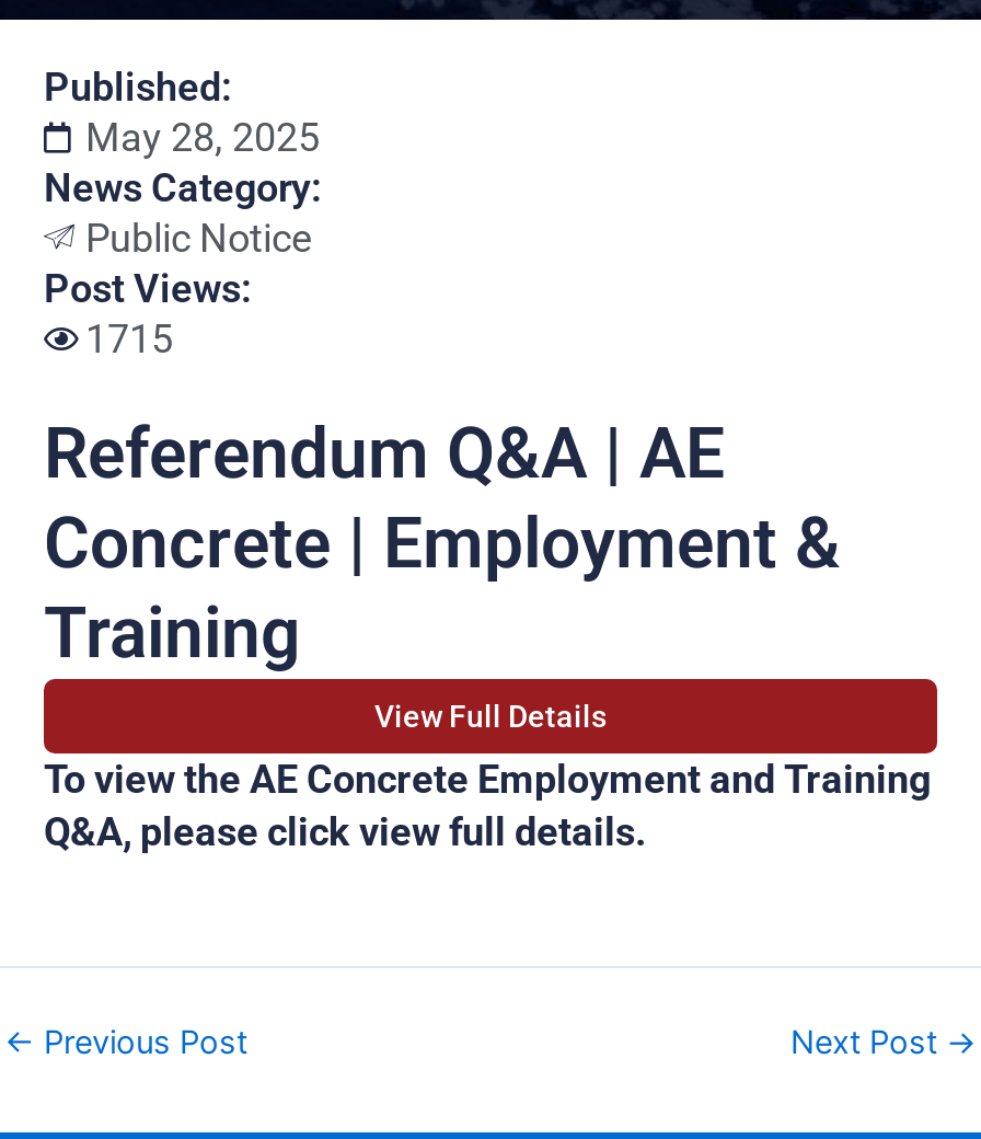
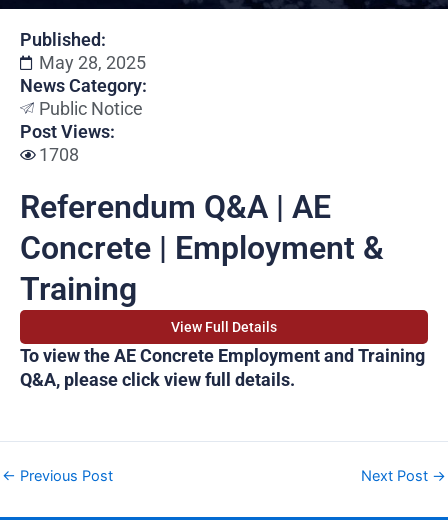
- 1715
+ 1708
